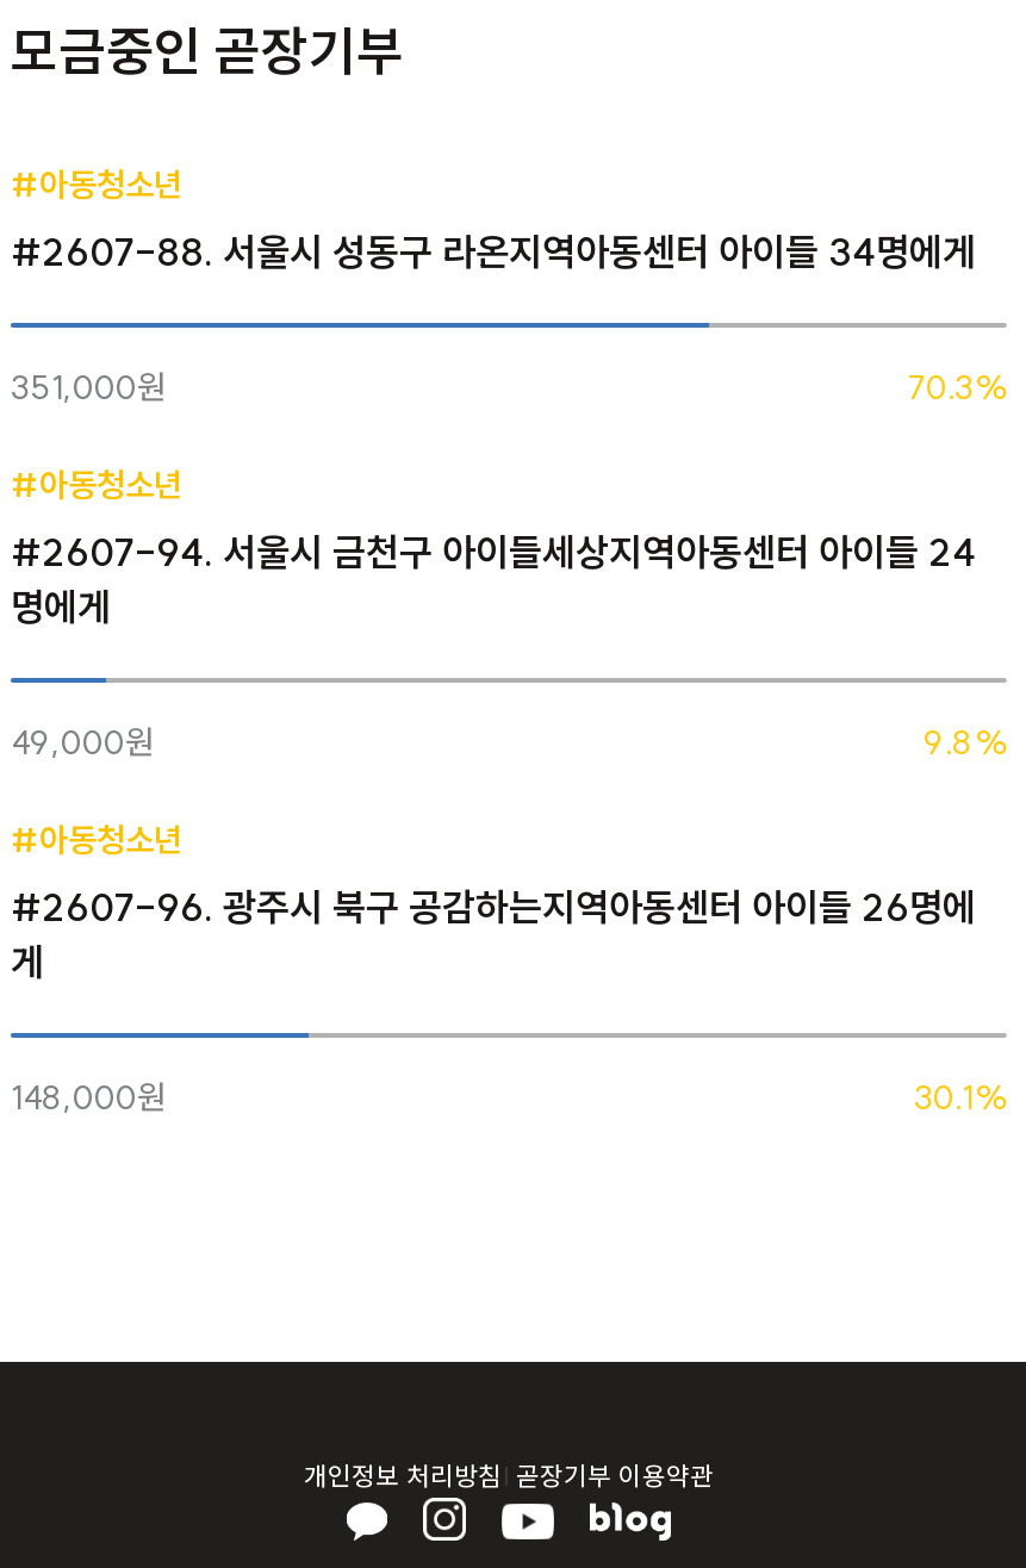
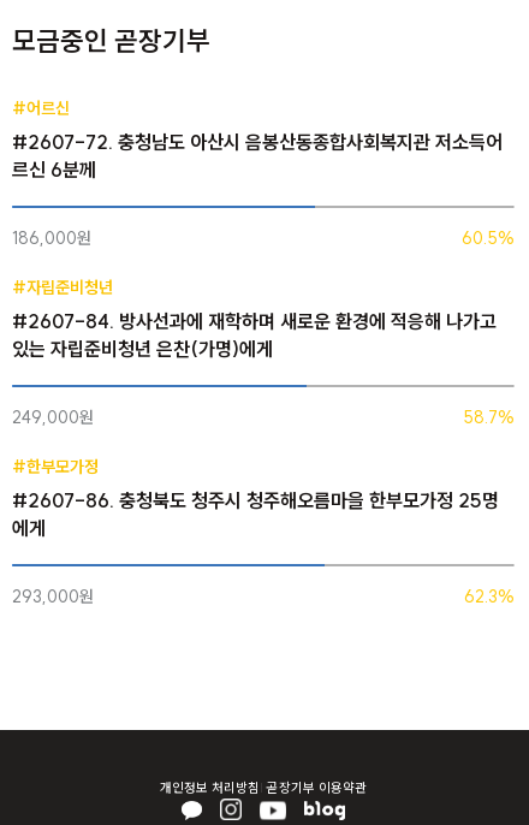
- #아동청소년
- #2607-88. 서울시 성동구 라온지역아동센터 아이들 34명에게
+ #어르신
+ #2607-72. 충청남도 아산시 음봉산동종합사회복지관 저소득어
+ 르신 6분께

- 351,000원
- 70.3%
+ 186,000원
+ 60.5%

- #아동청소년
- #2607-94. 서울시 금천구 아이들세상지역아동센터 아이들 24
- 명에게
+ #자립준비청년
+ #2607-84. 방사선과에 재학하며 새로운 환경에 적응해 나가고
+ 있는 자립준비청년 은찬(가명)에게

- 49,000원
- 9.8%
+ 249,000원
+ 58.7%

- #아동청소년
- #2607-96. 광주시 북구 공감하는지역아동센터 아이들 26명에
- 게
+ #한부모가정
+ #2607-86. 충청북도 청주시 청주해오름마을 한부모가정 25명
+ 에게

- 148,000원
- 30.1%
+ 293,000원
+ 62.3%
